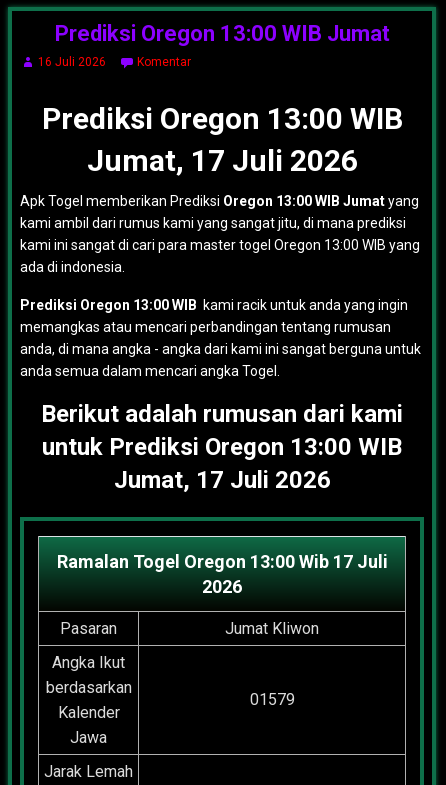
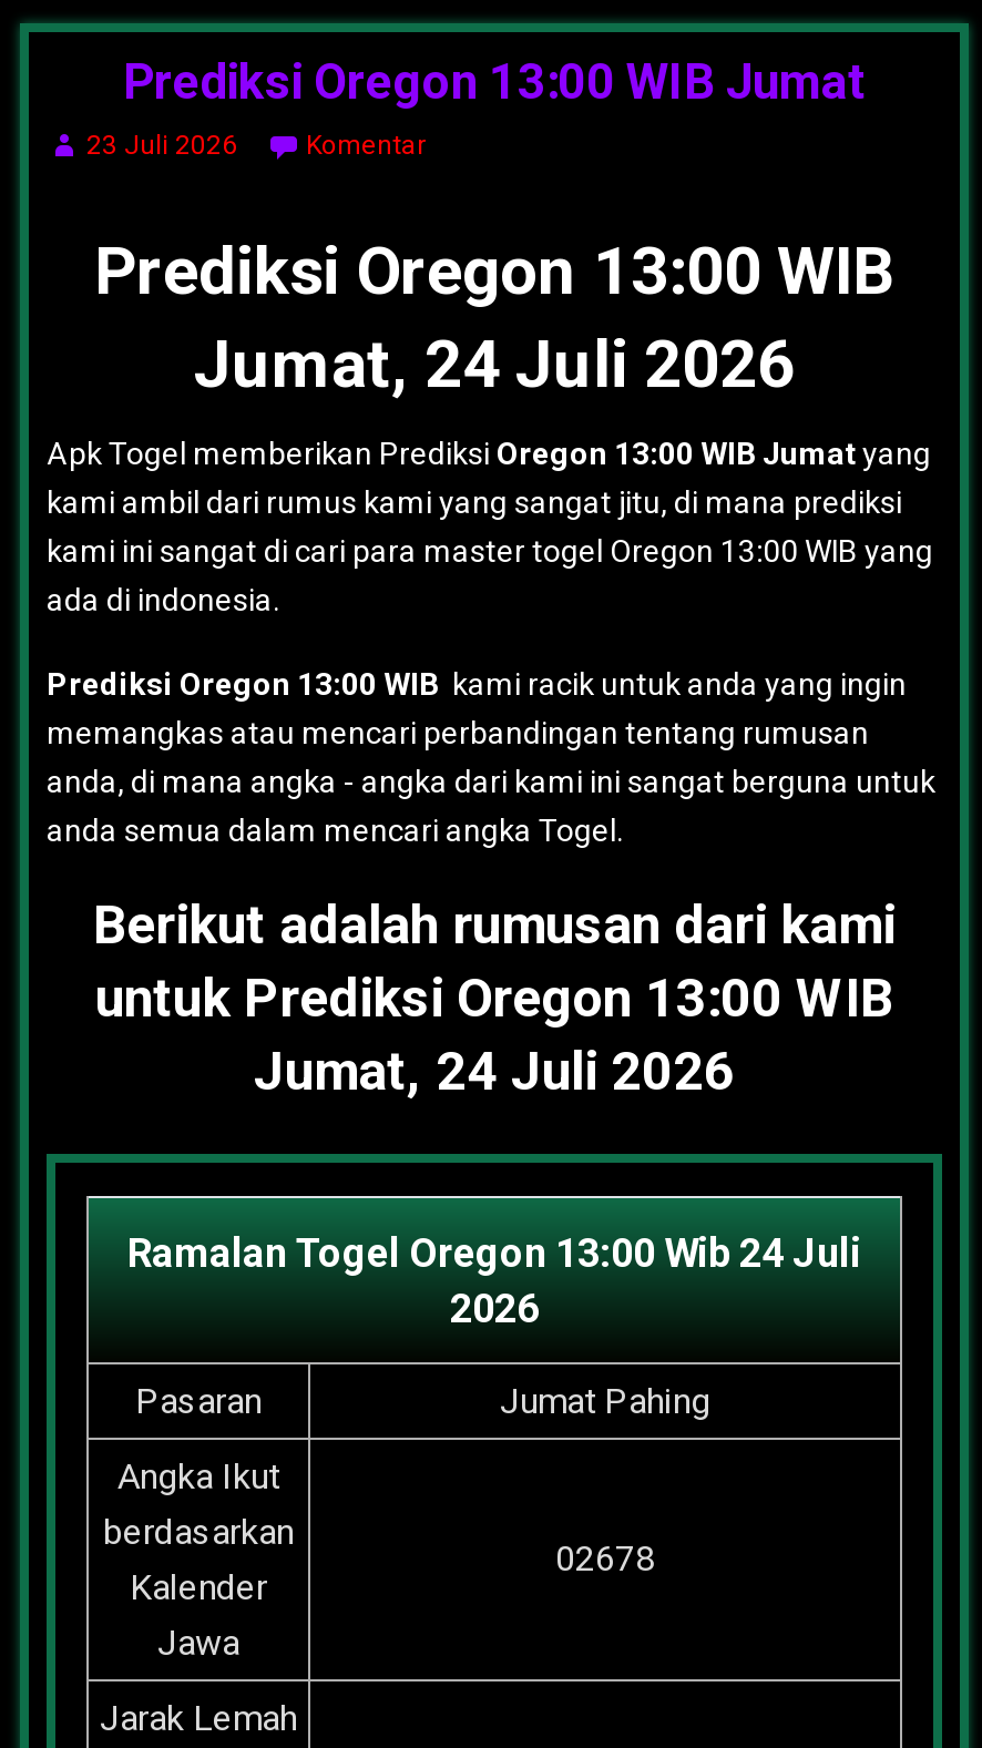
- 16 Juli 2026
+ 23 Juli 2026

- Jumat, 17 Juli 2026
+ Jumat, 24 Juli 2026

- Jumat, 17 Juli 2026
+ Jumat, 24 Juli 2026

- Ramalan Togel Oregon 13:00 Wib 17 Juli
+ Ramalan Togel Oregon 13:00 Wib 24 Juli

- Jumat Kliwon
+ Jumat Pahing

- 01579
+ 02678
